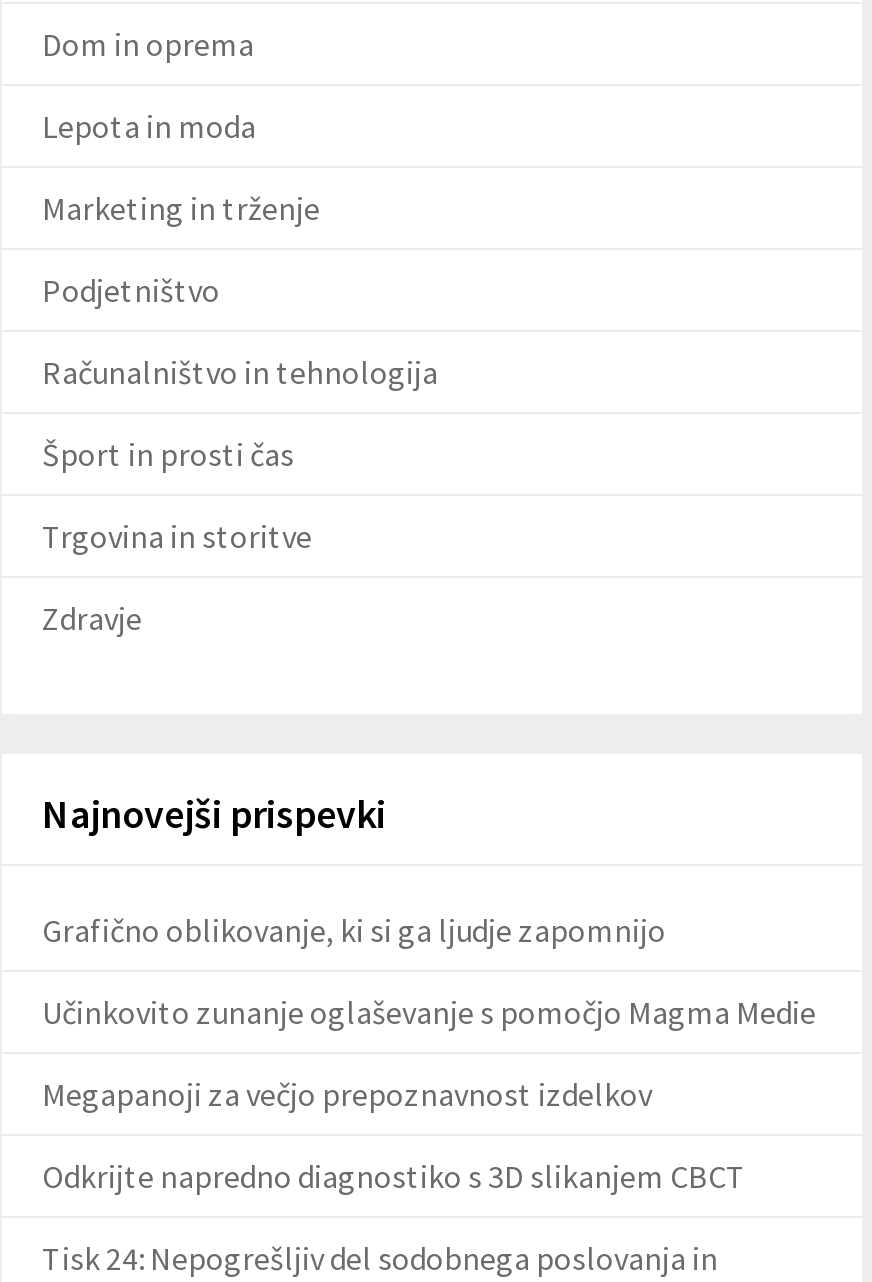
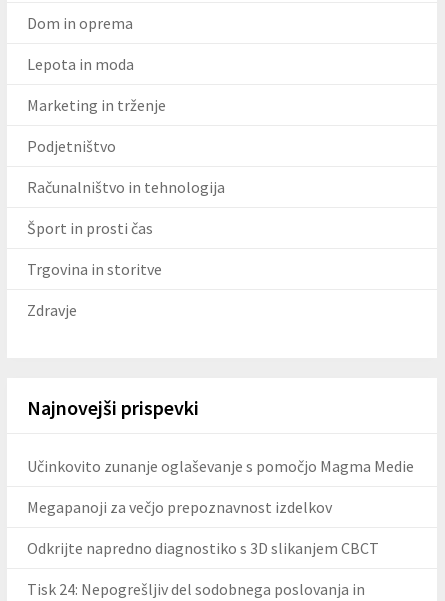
- Grafično oblikovanje, ki si ga ljudje zapomnijo
